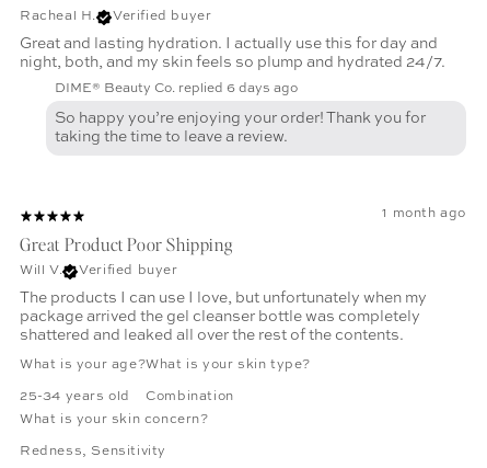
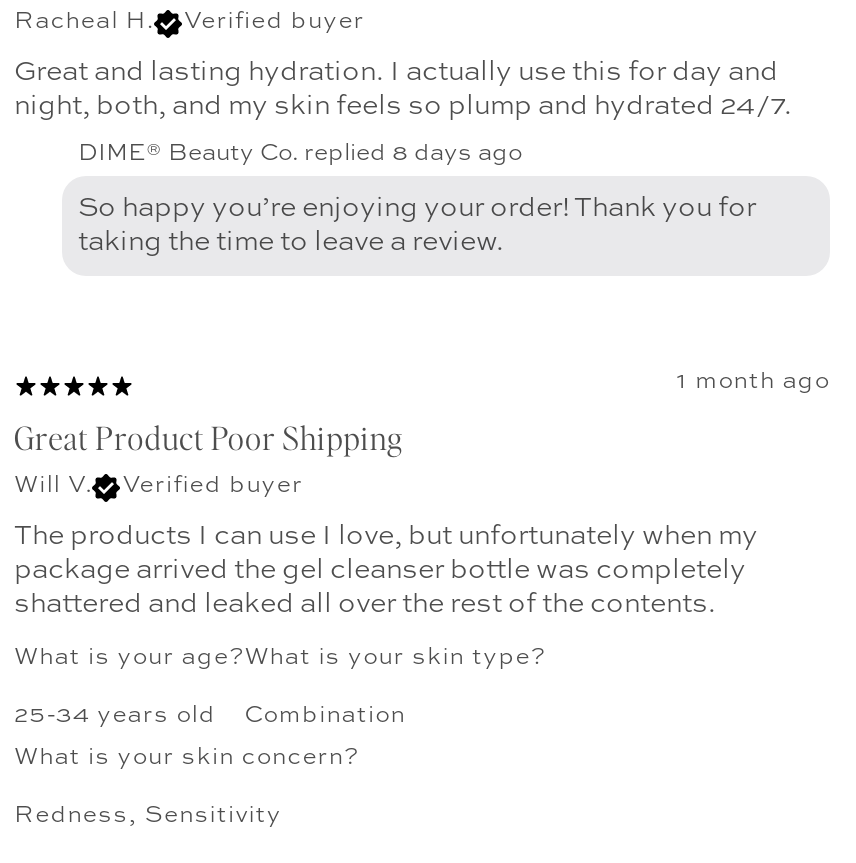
- DIME® Beauty Co. replied 6 days ago
+ DIME® Beauty Co. replied 8 days ago
